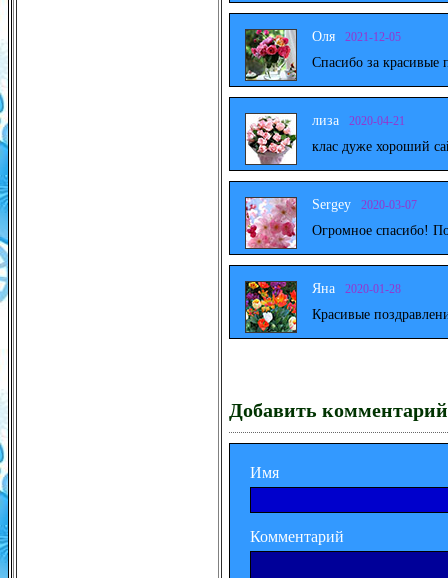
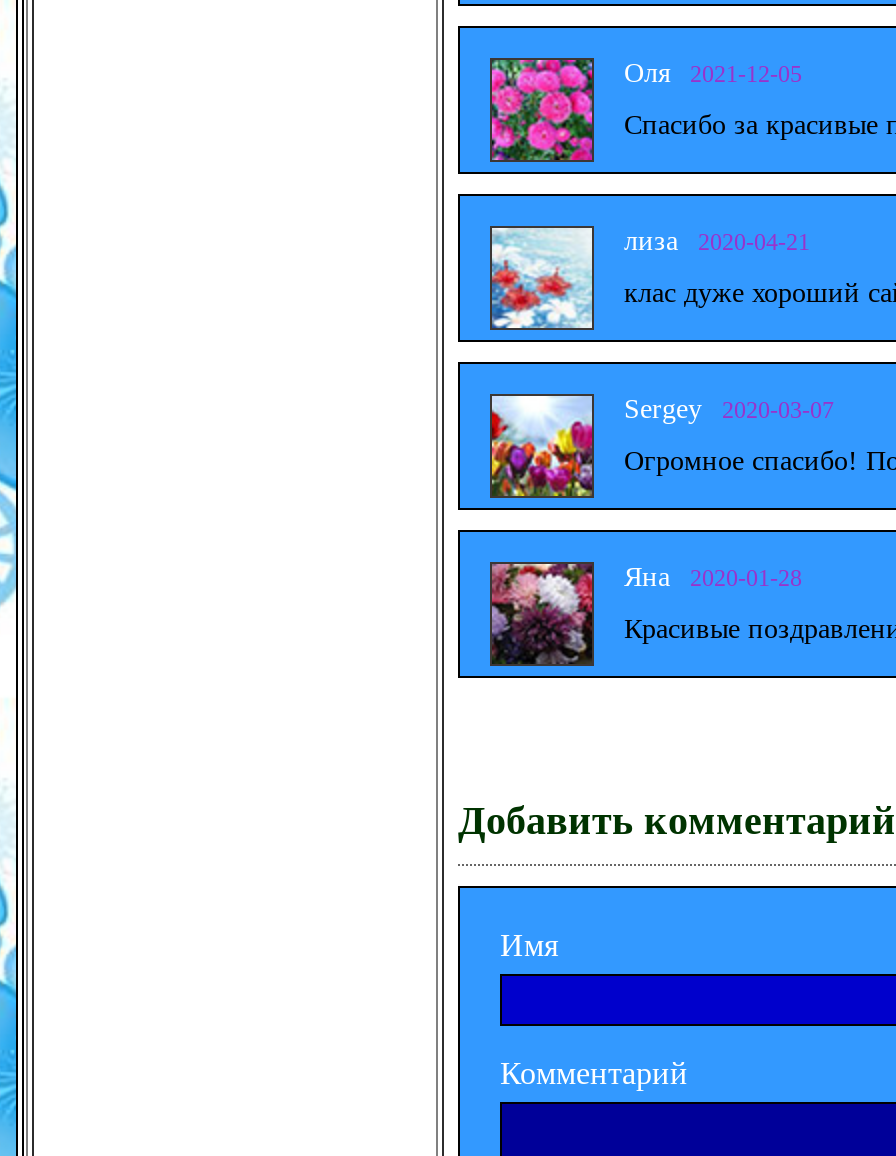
- [image]
+ [image]

- [image]
+ [image]

- [image]
+ [image]

- [image]
+ [image]
